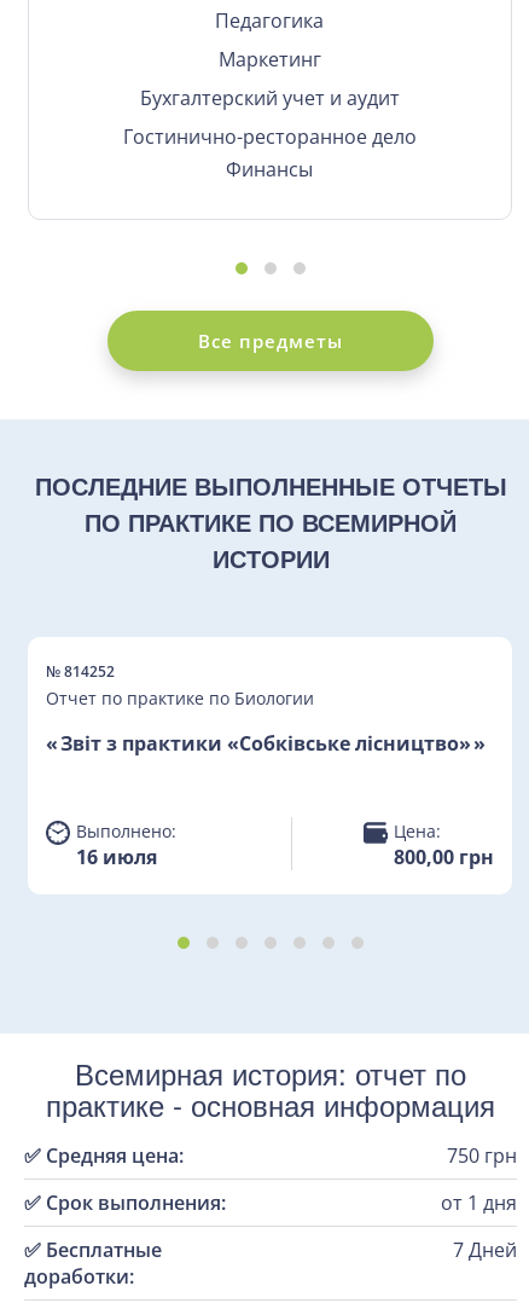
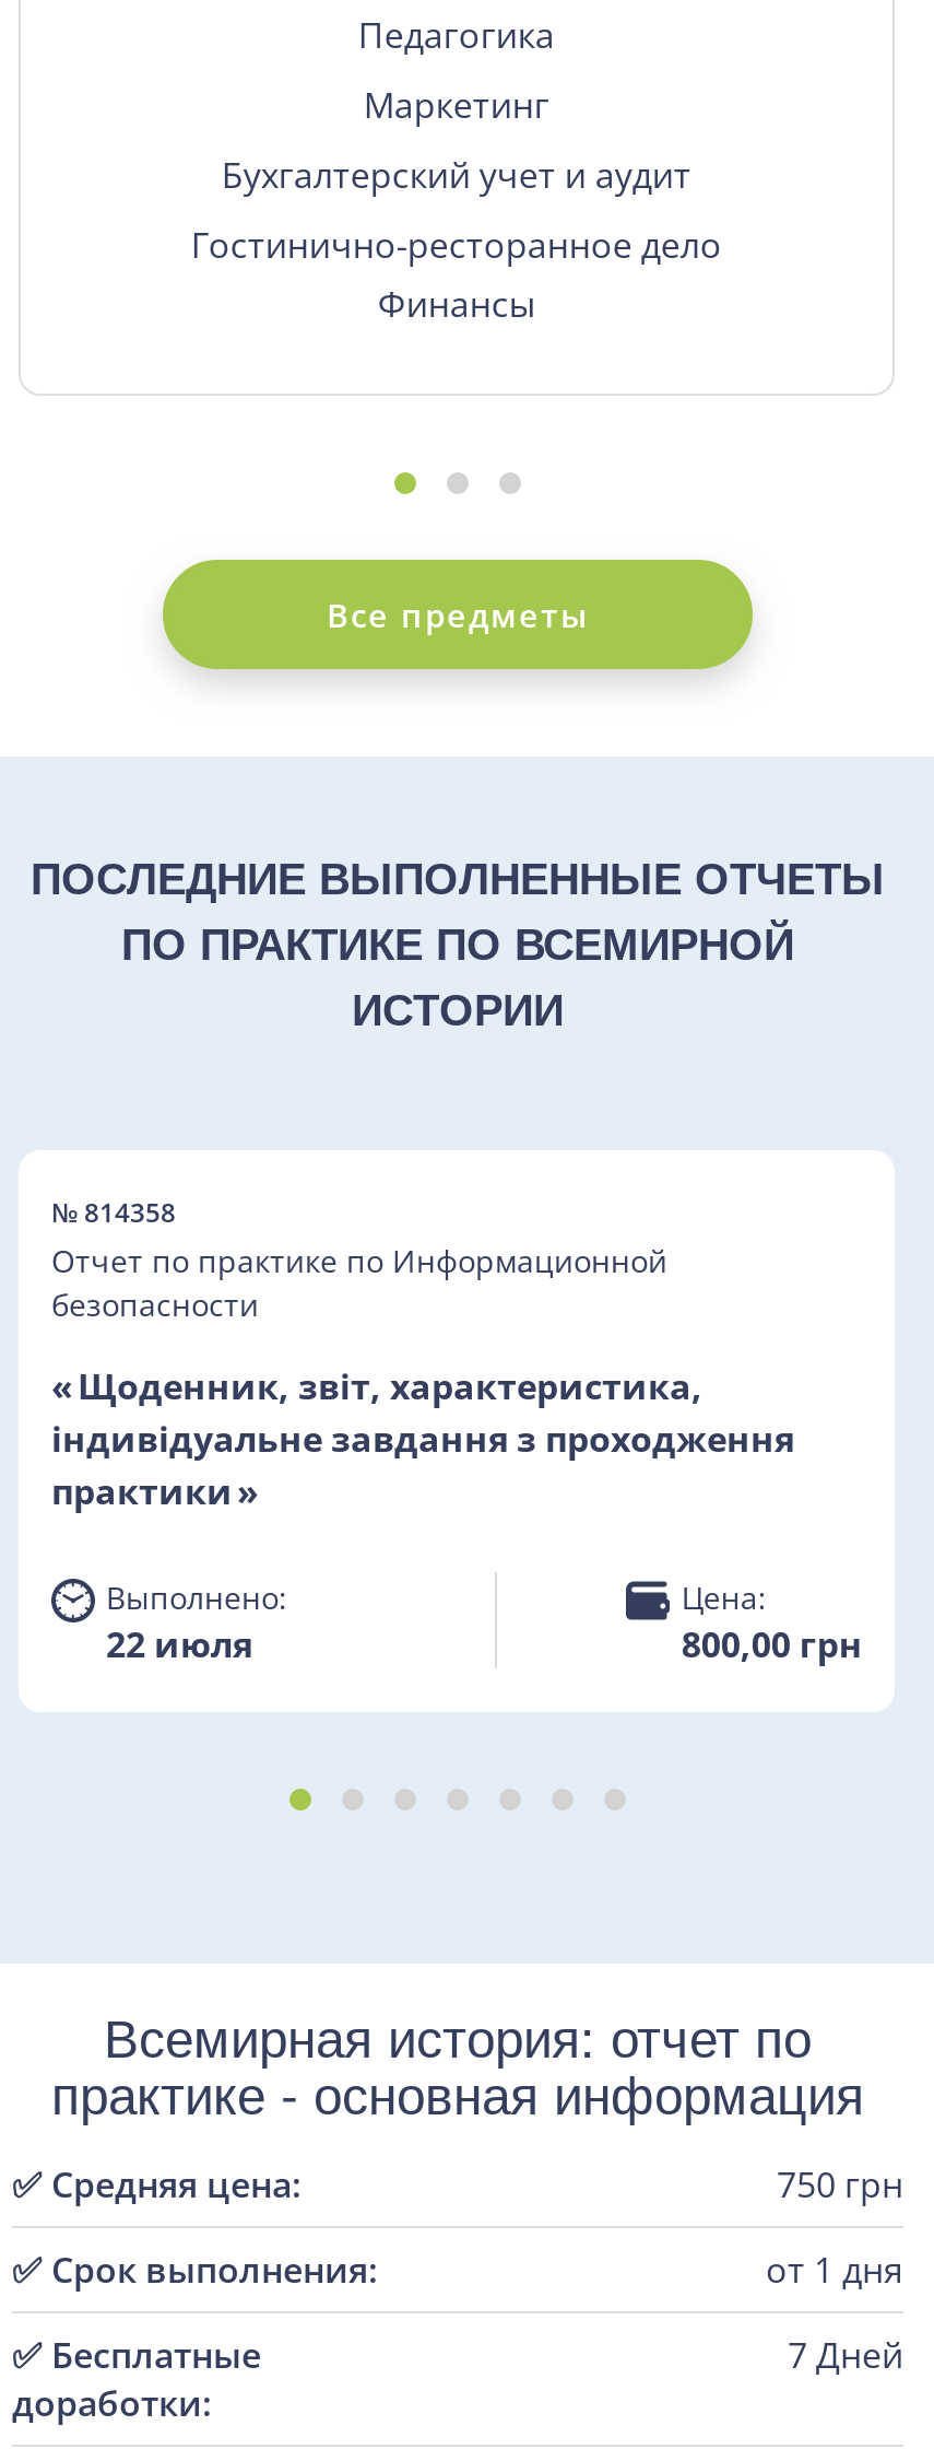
- № 814252
- Отчет по практике по Биологии
+ № 814358
+ Отчет по практике по Информационной
+ безопасности

- Звіт з практики «Собківське лісництво»
+ Щоденник, звіт, характеристика,
+ індивідуальне завдання з проходження
+ практики

- 16 июля
+ 22 июля
